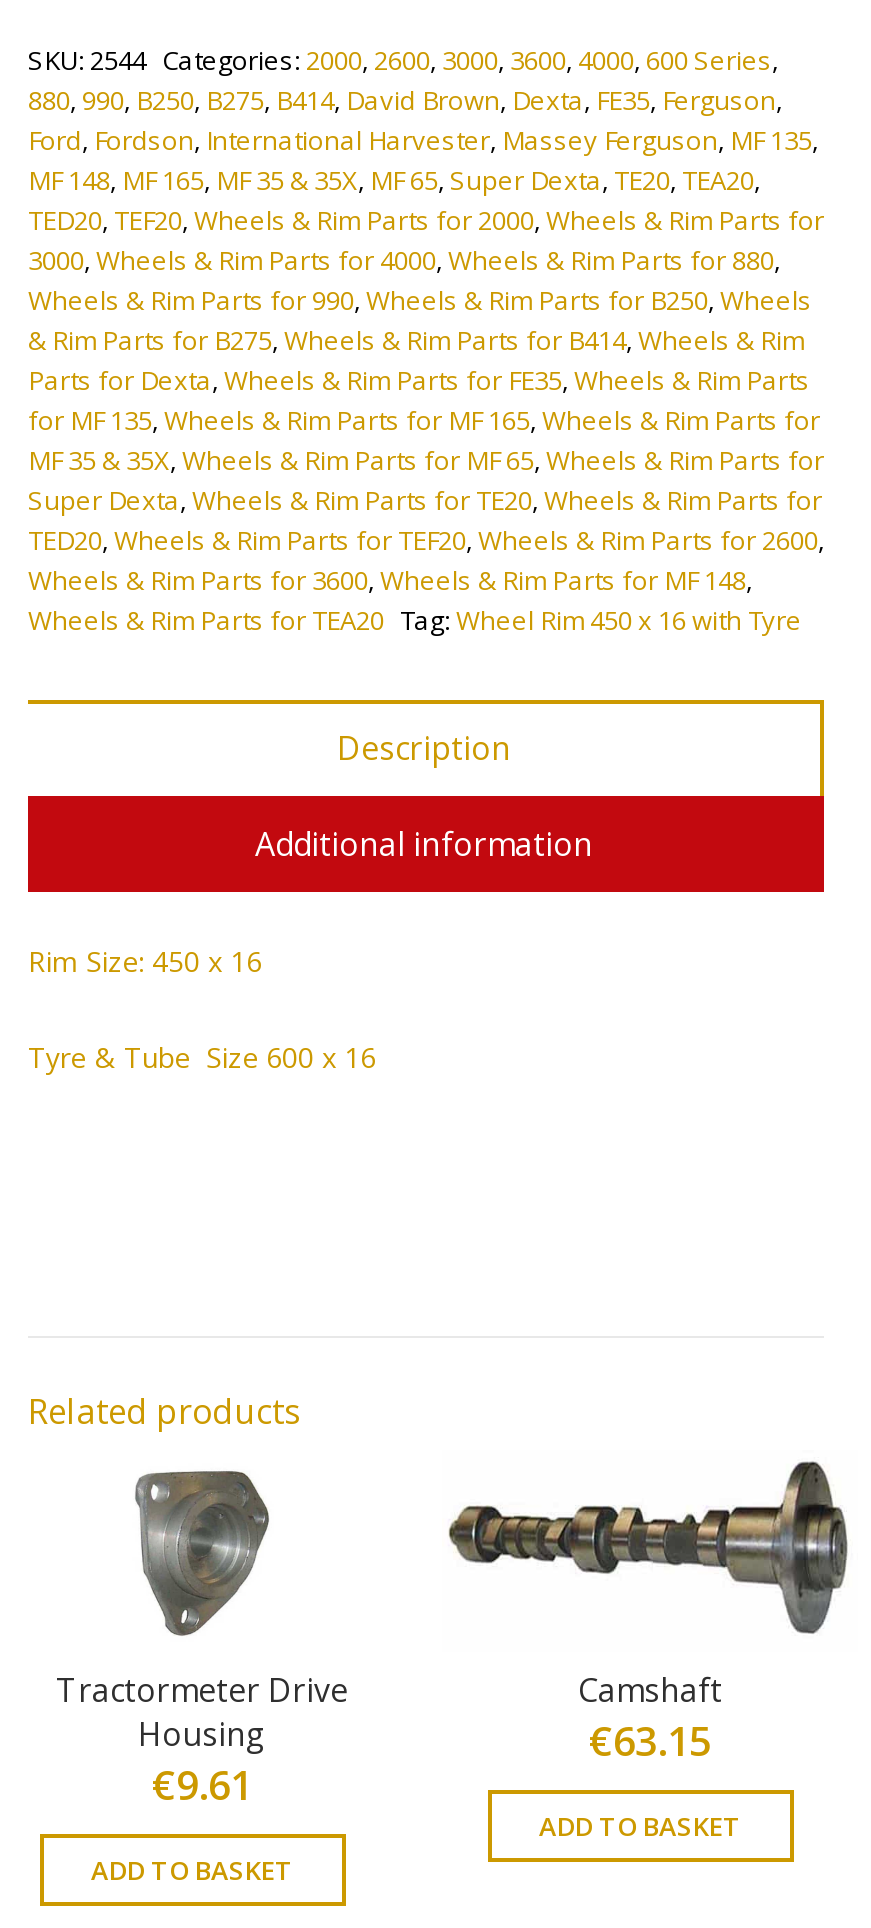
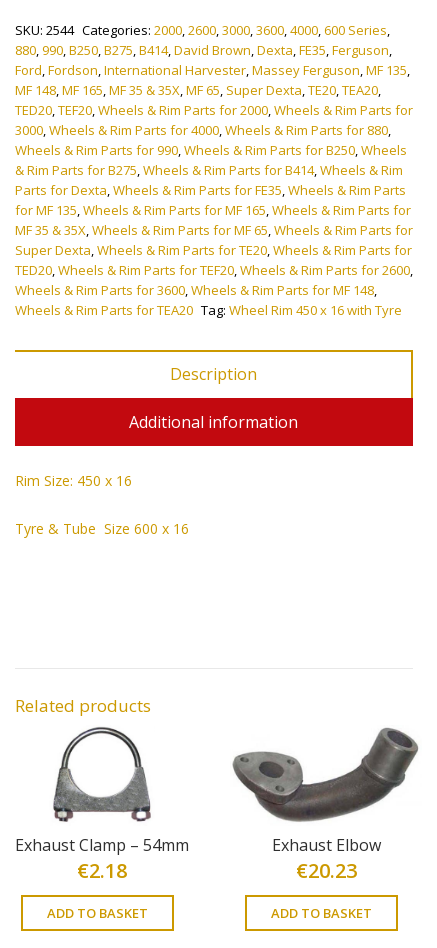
- [image]
- Tractormeter Drive
- Housing
- €9.61
+ [image]
+ Exhaust Clamp – 54mm
+ €2.18

- [image]
- Camshaft
- €63.15
+ [image]
+ Exhaust Elbow
+ €20.23
